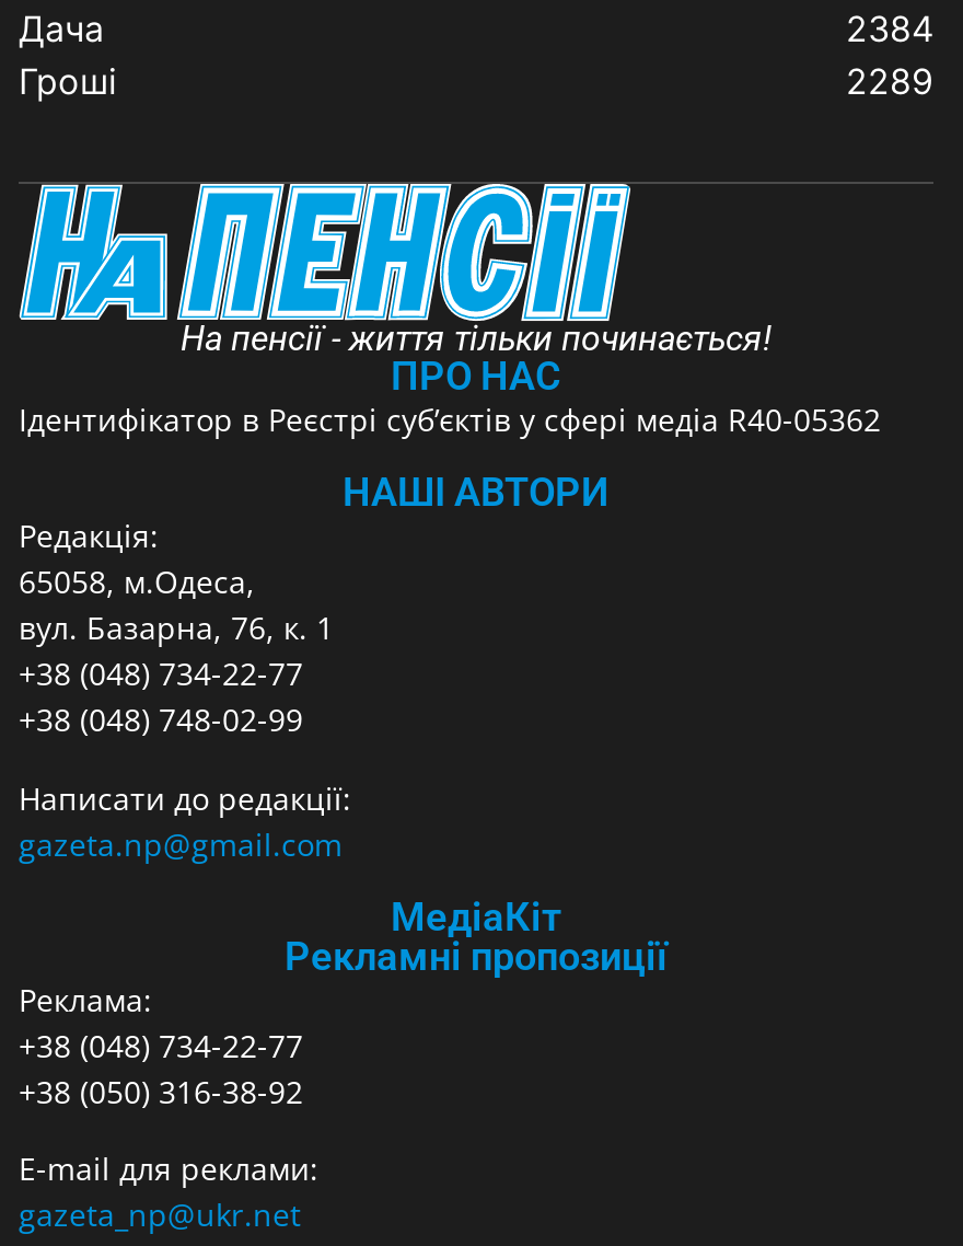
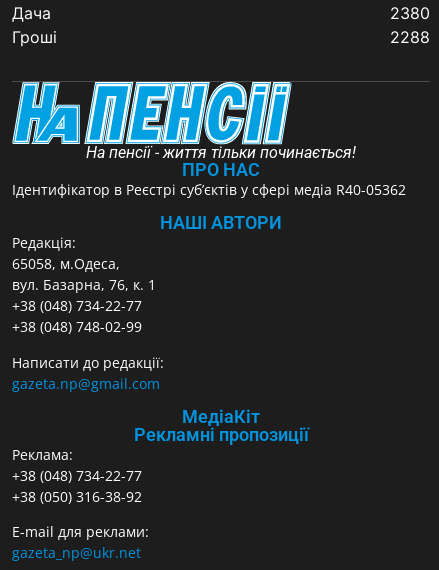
- 2384
+ 2380

- 2289
+ 2288
